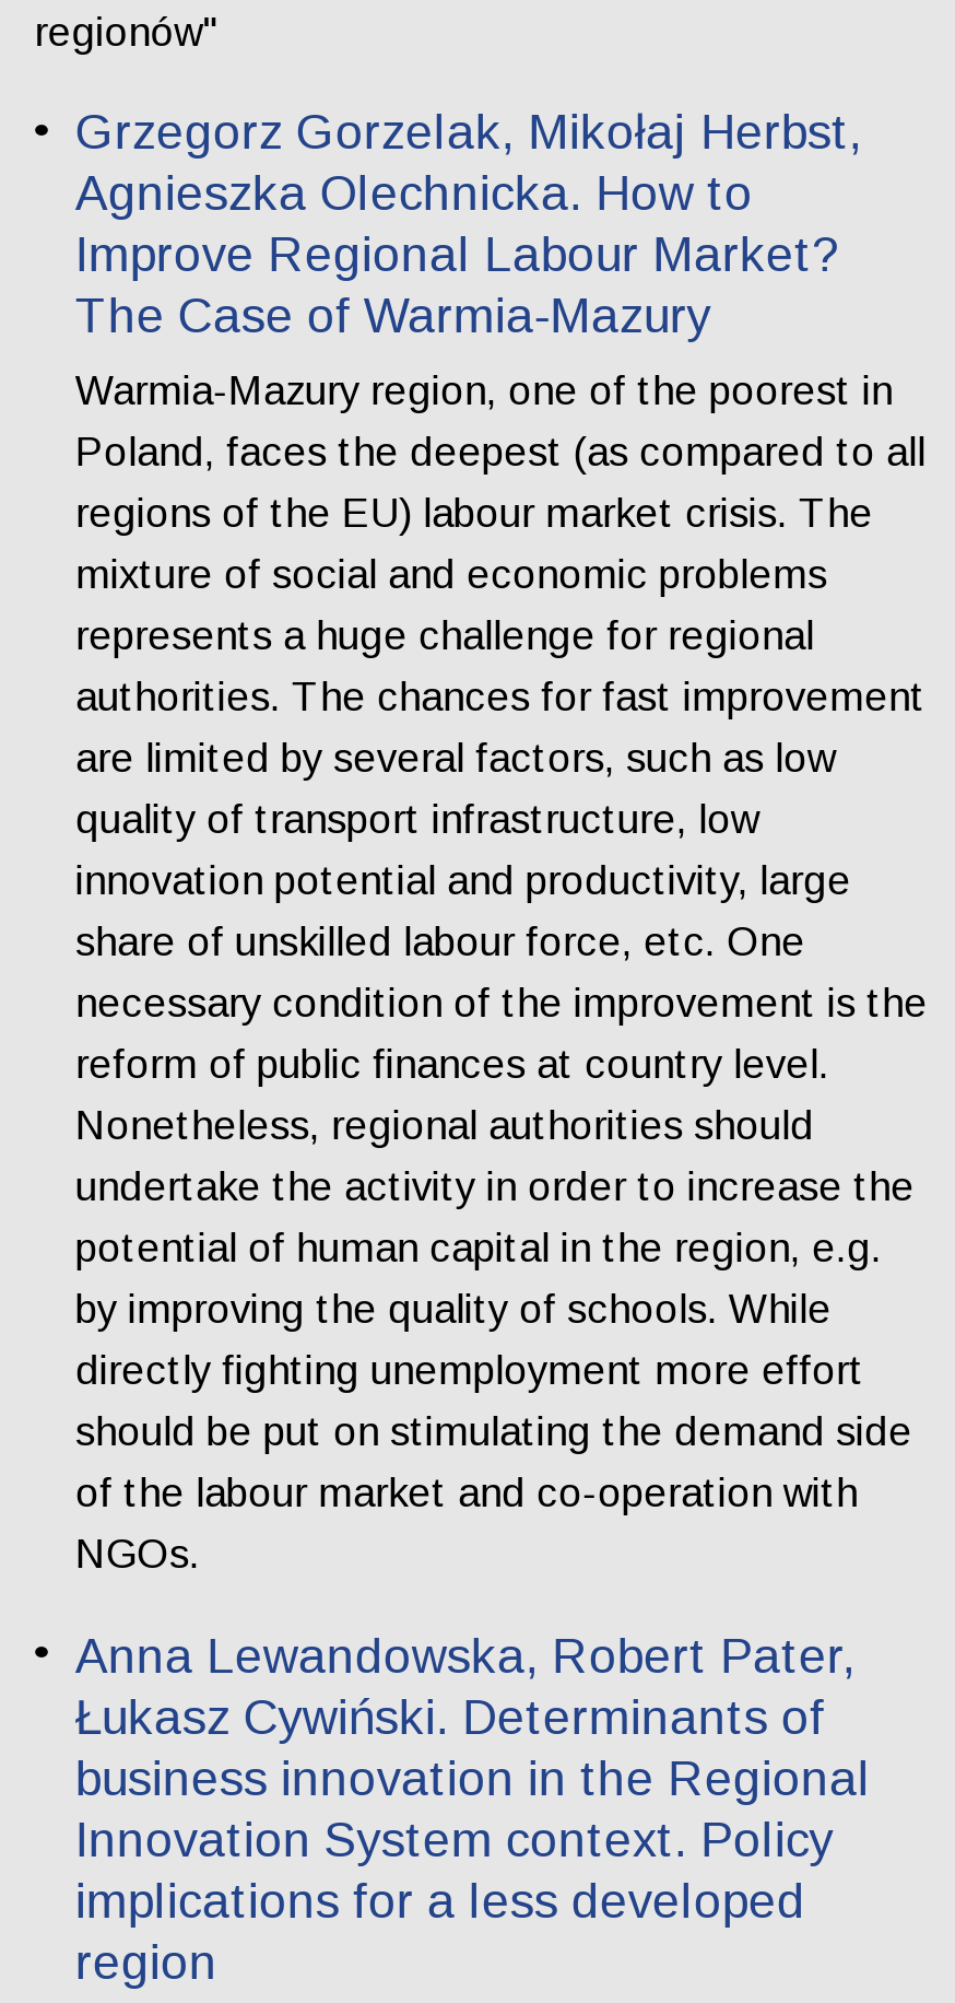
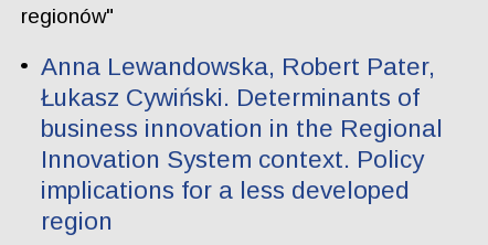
- Grzegorz Gorzelak, Mikołaj Herbst,
- Agnieszka Olechnicka. How to
- Improve Regional Labour Market?
- The Case of Warmia-Mazury
- Warmia-Mazury region, one of the poorest in
- Poland, faces the deepest (as compared to all
- regions of the EU) labour market crisis. The
- mixture of social and economic problems
- represents a huge challenge for regional
- authorities. The chances for fast improvement
- are limited by several factors, such as low
- quality of transport infrastructure, low
- innovation potential and productivity, large
- share of unskilled labour force, etc. One
- necessary condition of the improvement is the
- reform of public finances at country level.
- Nonetheless, regional authorities should
- undertake the activity in order to increase the
- potential of human capital in the region, e.g.
- by improving the quality of schools. While
- directly fighting unemployment more effort
- should be put on stimulating the demand side
- of the labour market and co-operation with
- NGOs.
